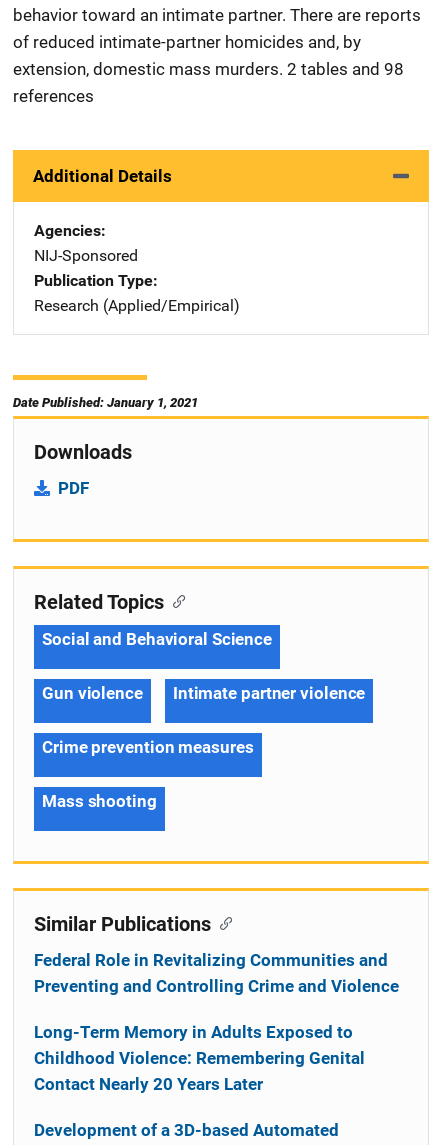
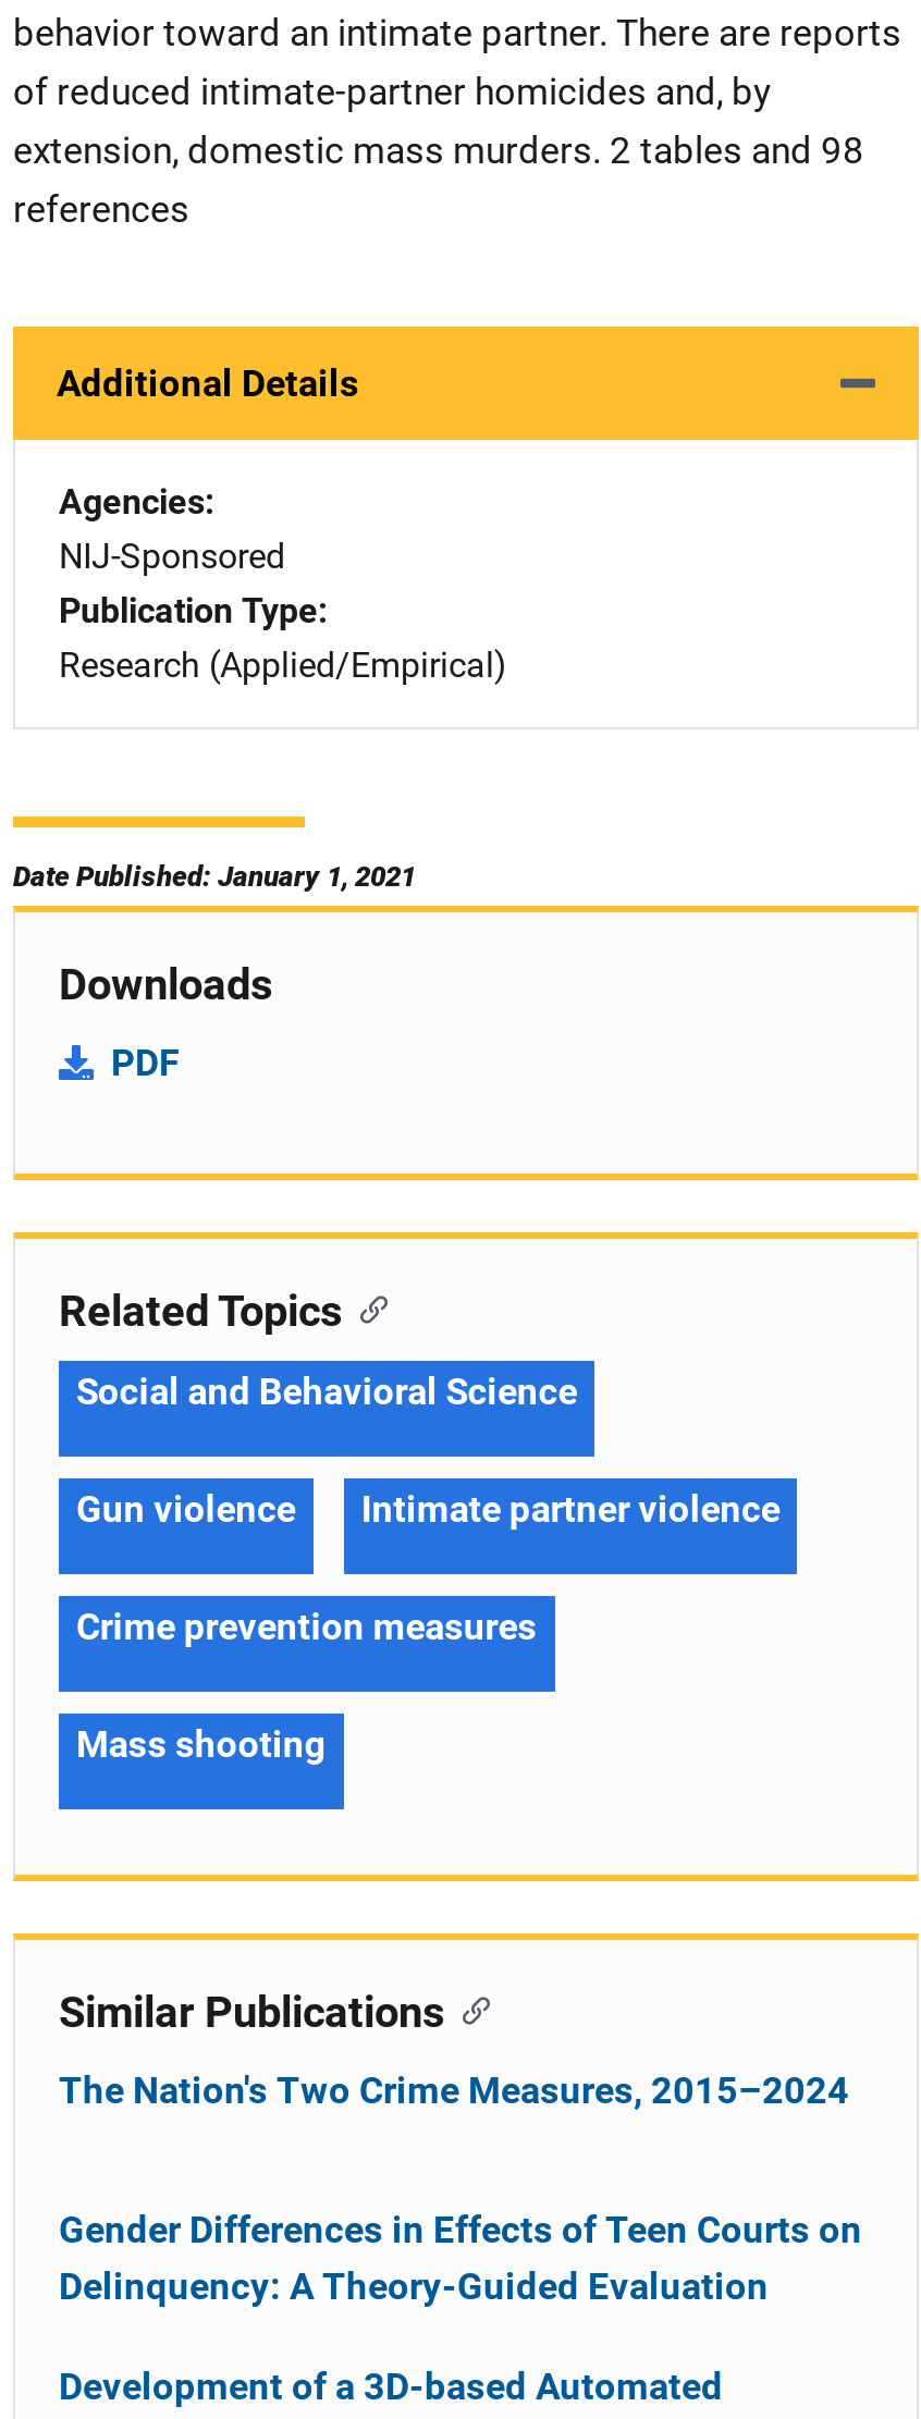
- Federal Role in Revitalizing Communities and
- Preventing and Controlling Crime and Violence
+ The Nation's Two Crime Measures, 2015–2024

- Long-Term Memory in Adults Exposed to
- Childhood Violence: Remembering Genital
- Contact Nearly 20 Years Later
+ Gender Differences in Effects of Teen Courts on
+ Delinquency: A Theory-Guided Evaluation
